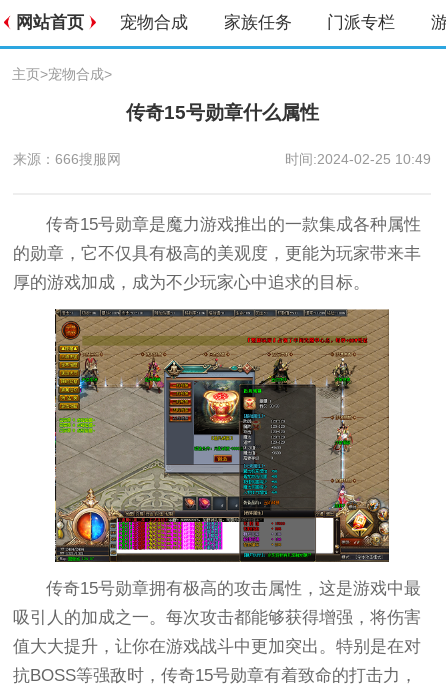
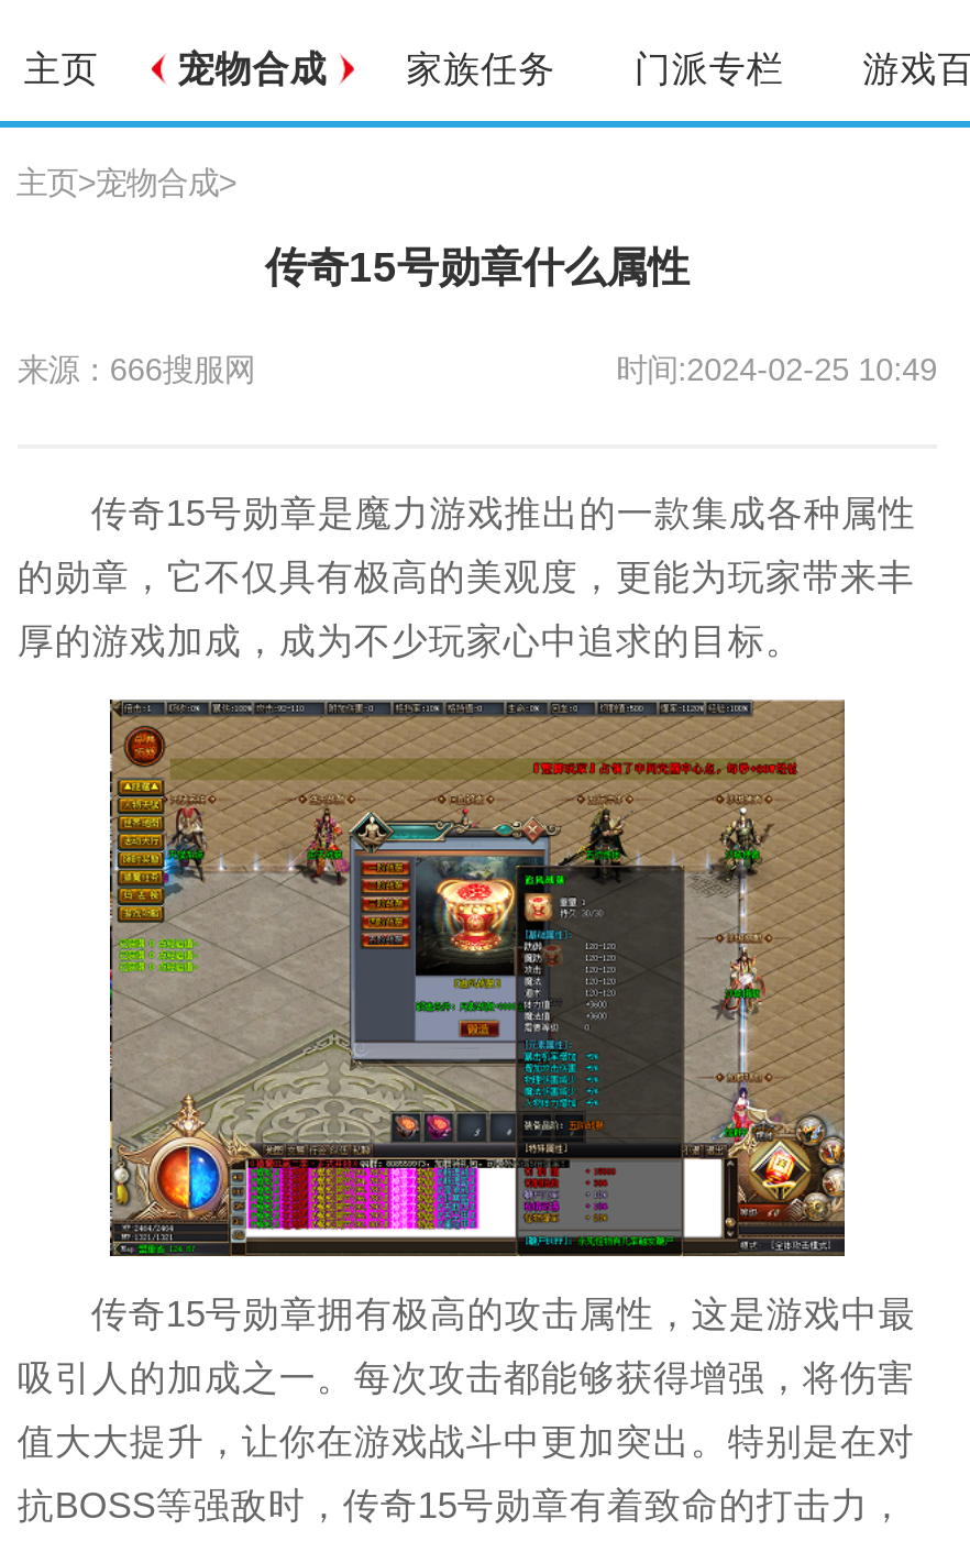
- 网站首页
+ 主页
